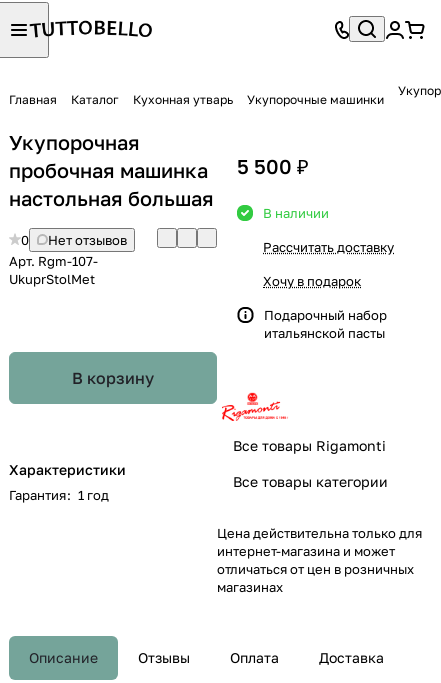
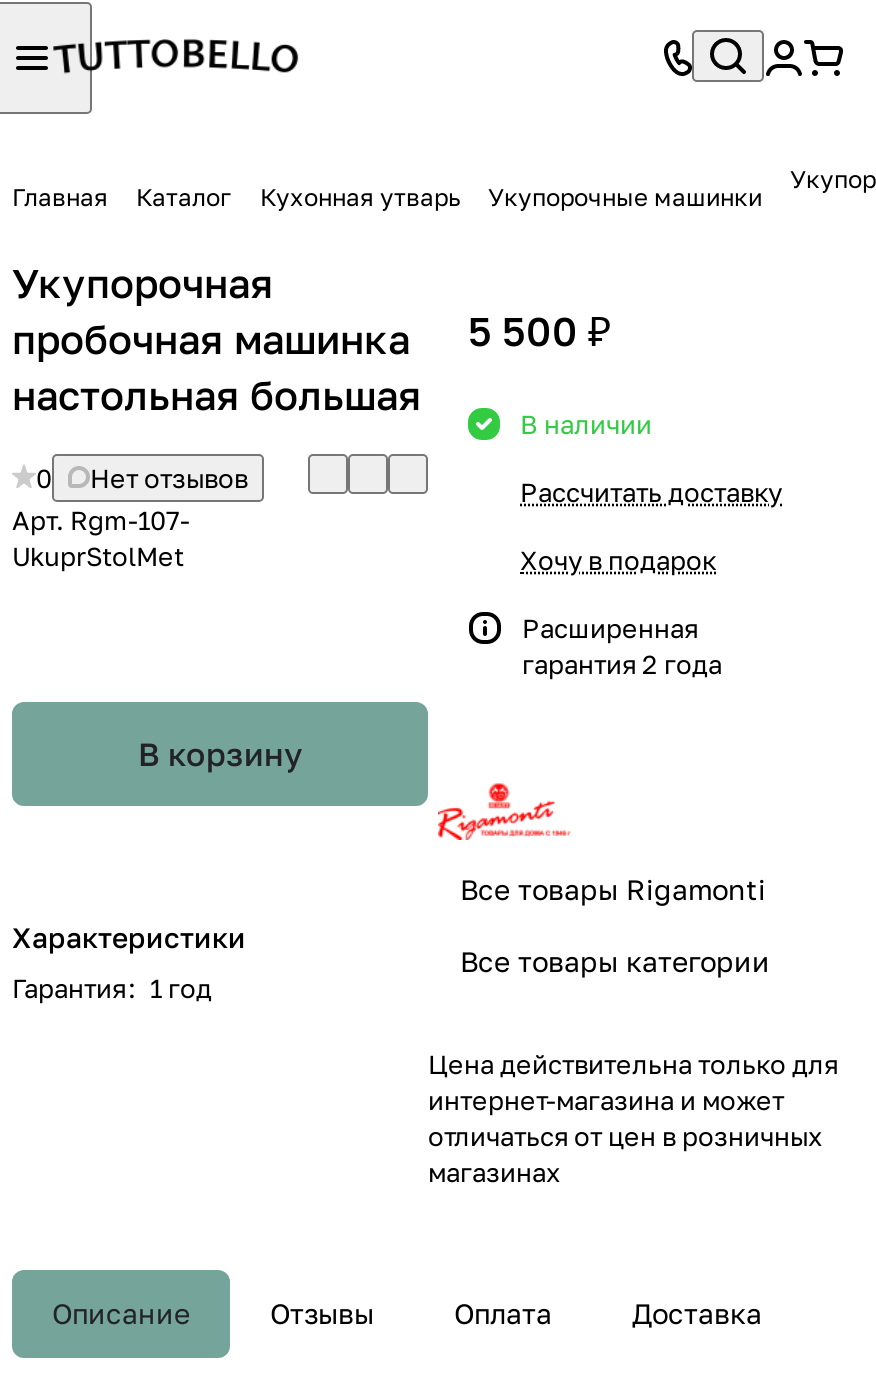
- Подарочный набор
- итальянской пасты
+ Расширенная
+ гарантия 2 года
